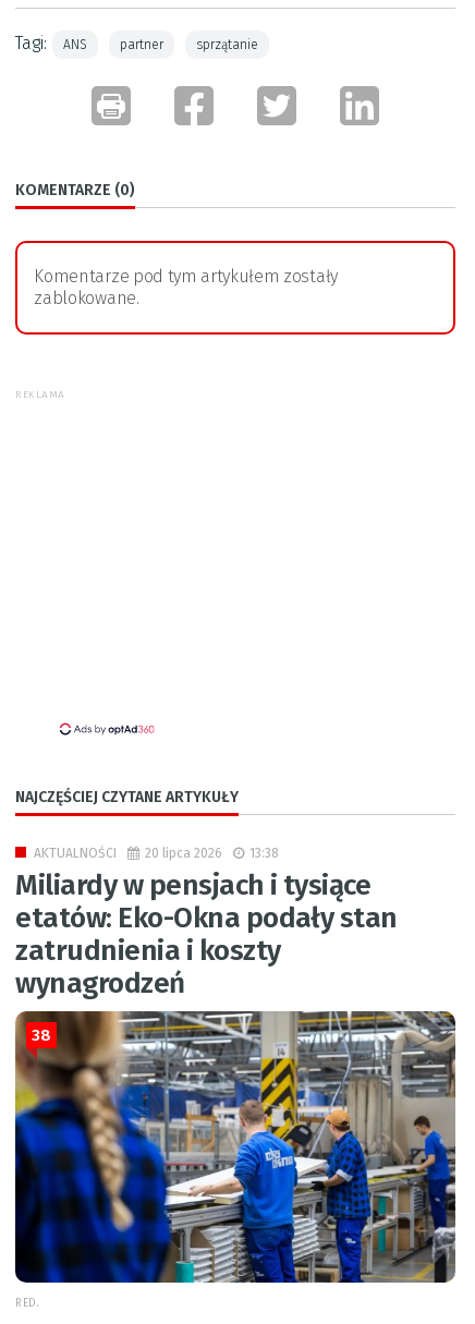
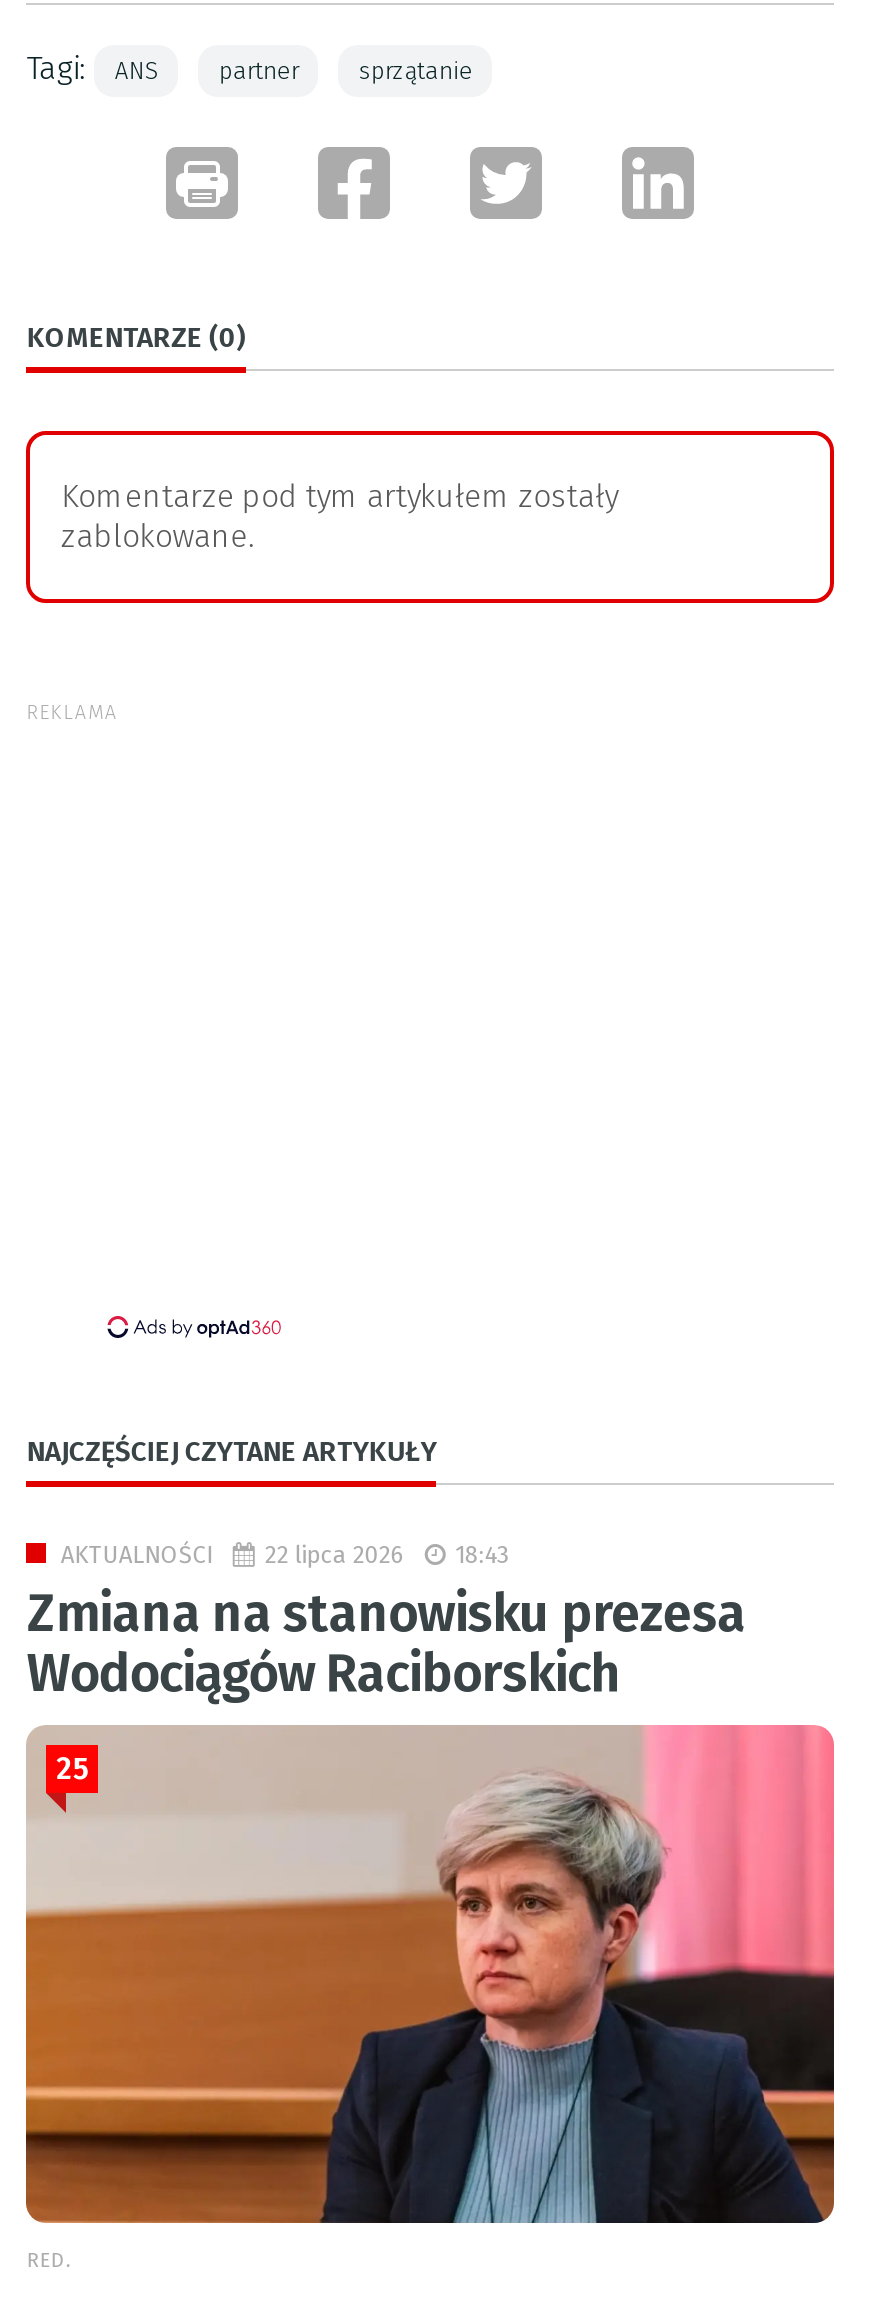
- 20 lipca 2026
- 13:38
- Miliardy w pensjach i tysiące
- etatów: Eko-Okna podały stan
- zatrudnienia i koszty
- wynagrodzeń
+ 22 lipca 2026
+ 18:43
+ Zmiana na stanowisku prezesa
+ Wodociągów Raciborskich

- [image]
- 38
+ [image]
+ 25
